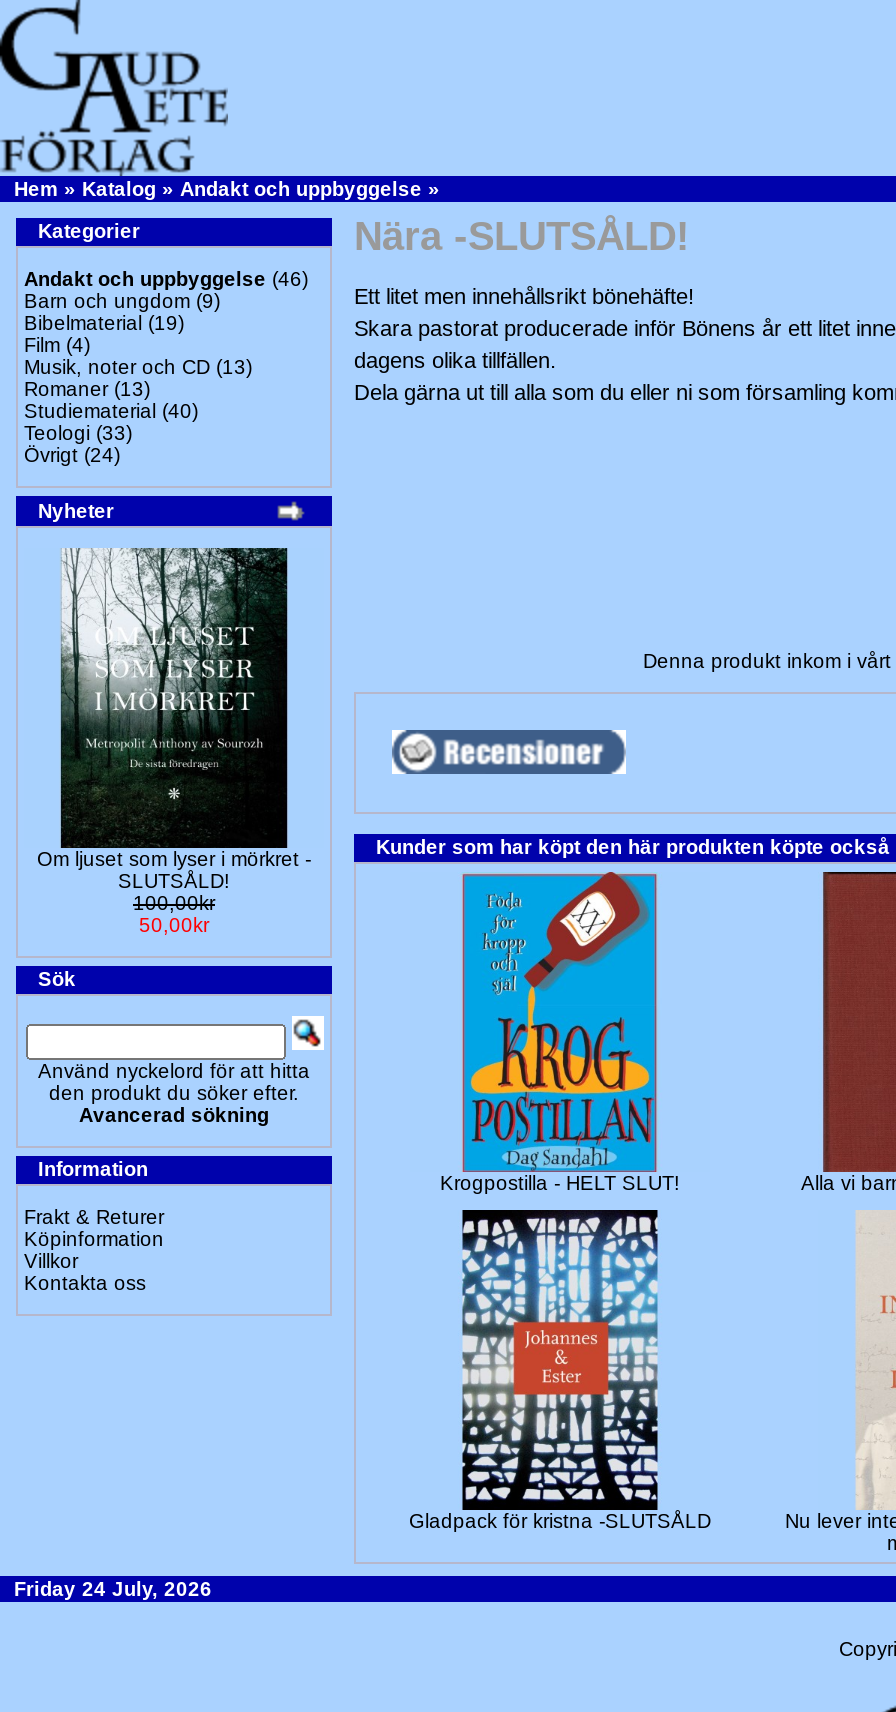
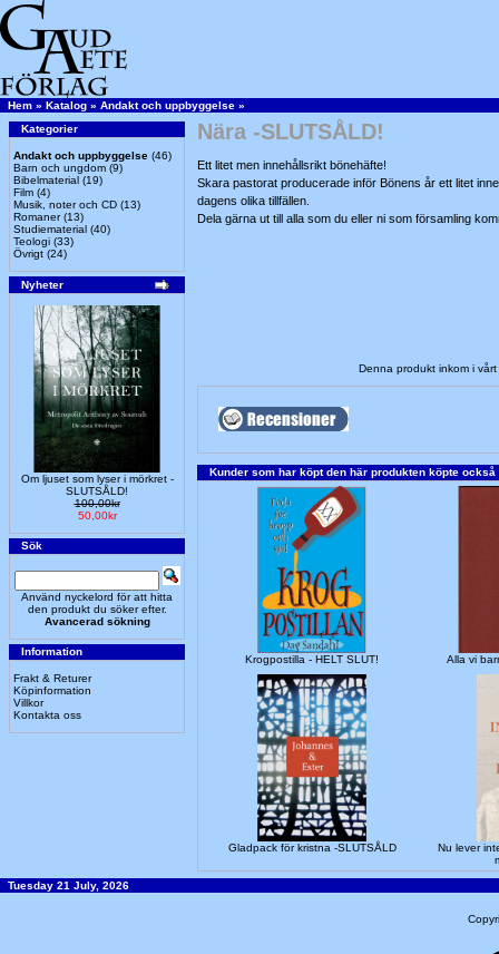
- Friday 24 July, 2026
+ Tuesday 21 July, 2026
